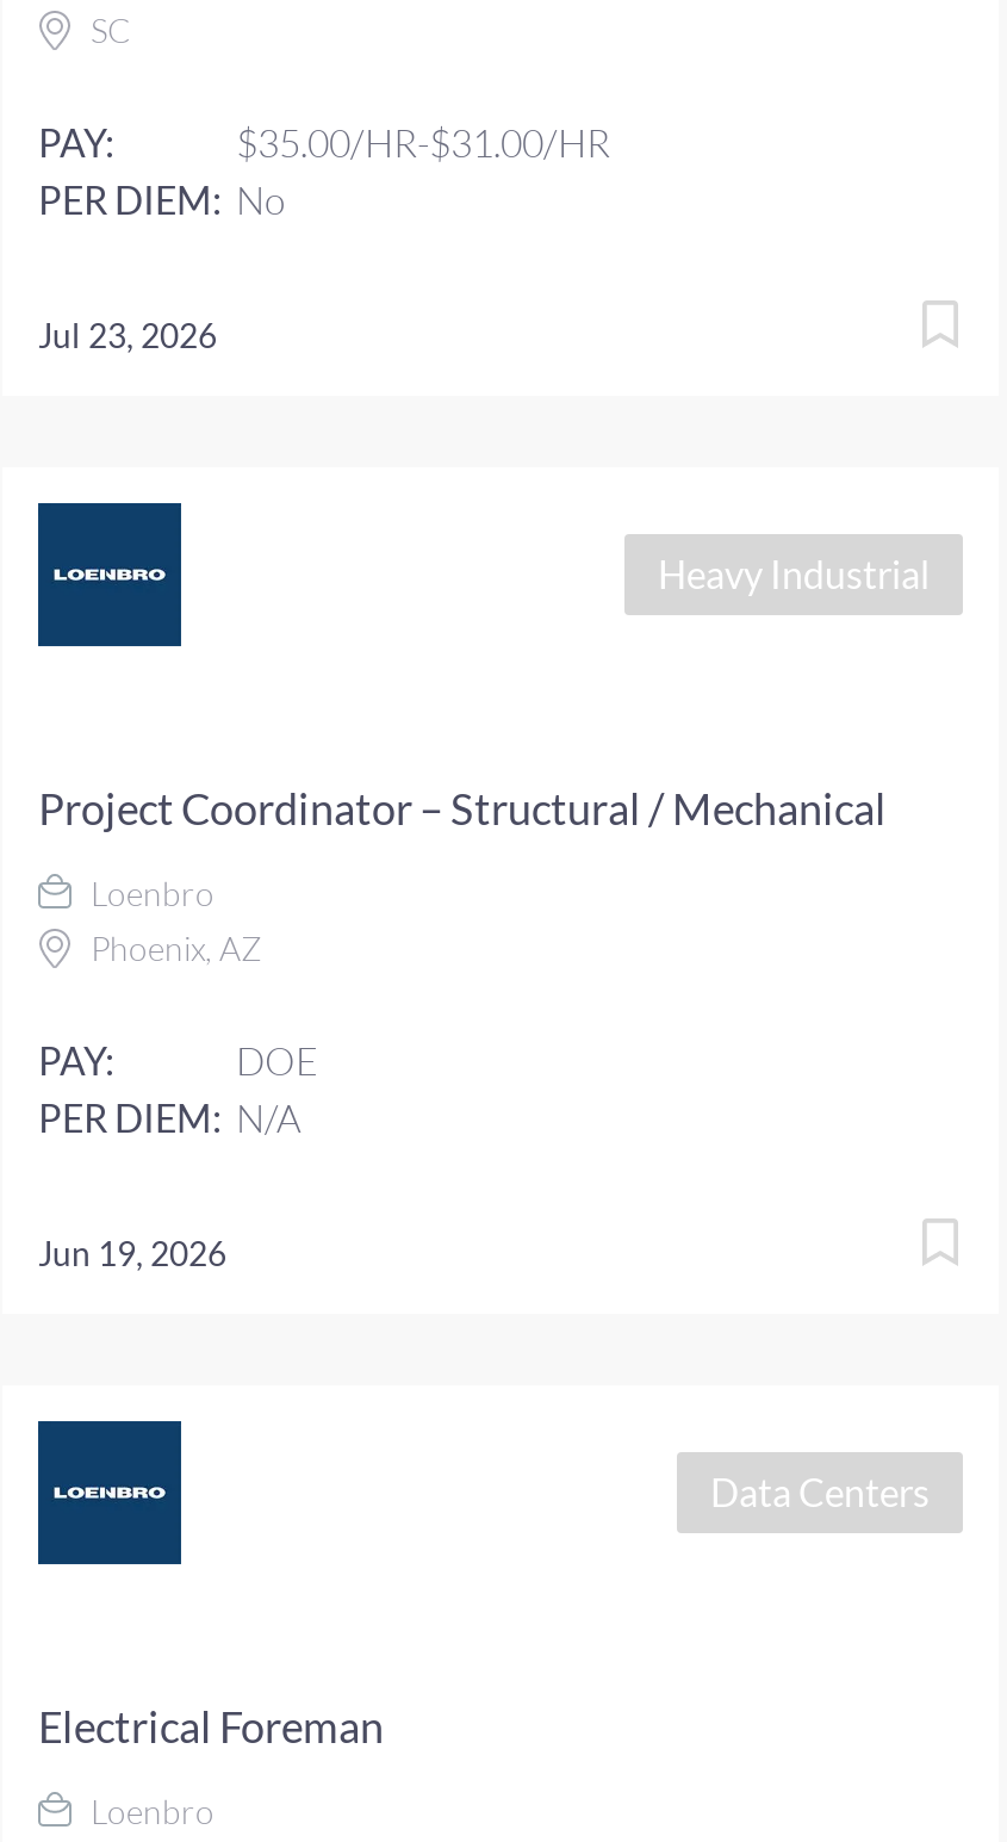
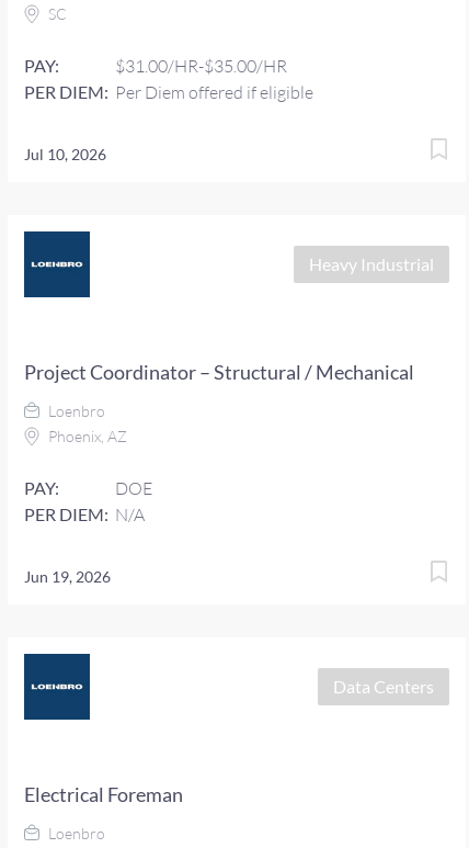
- $35.00/HR-$31.00/HR
- PER DIEM: No
+ $31.00/HR-$35.00/HR
+ PER DIEM: Per Diem offered if eligible

- Jul 23, 2026
+ Jul 10, 2026
